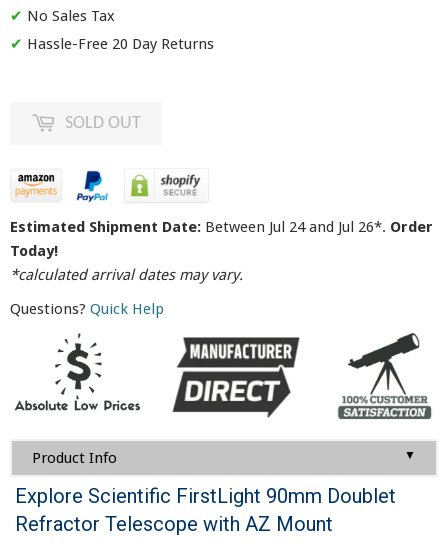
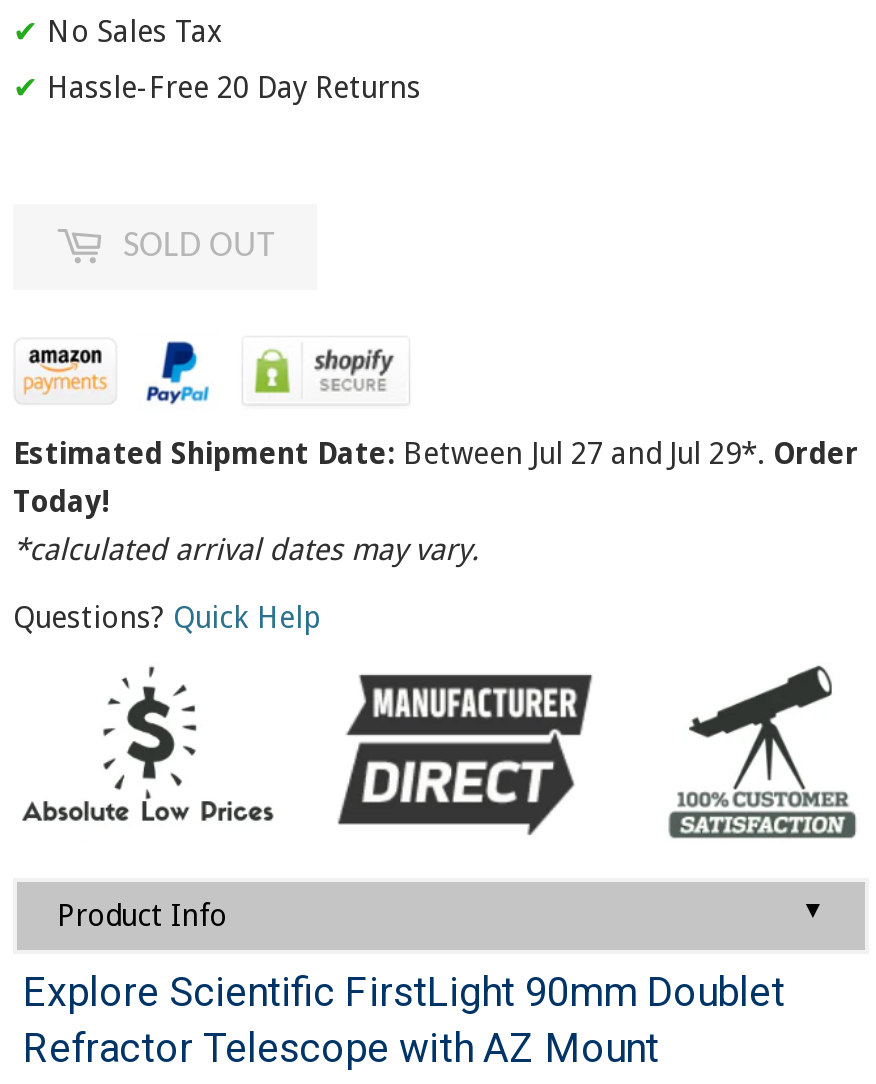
- Estimated Shipment Date: Between Jul 24 and Jul 26*. Order
+ Estimated Shipment Date: Between Jul 27 and Jul 29*. Order
